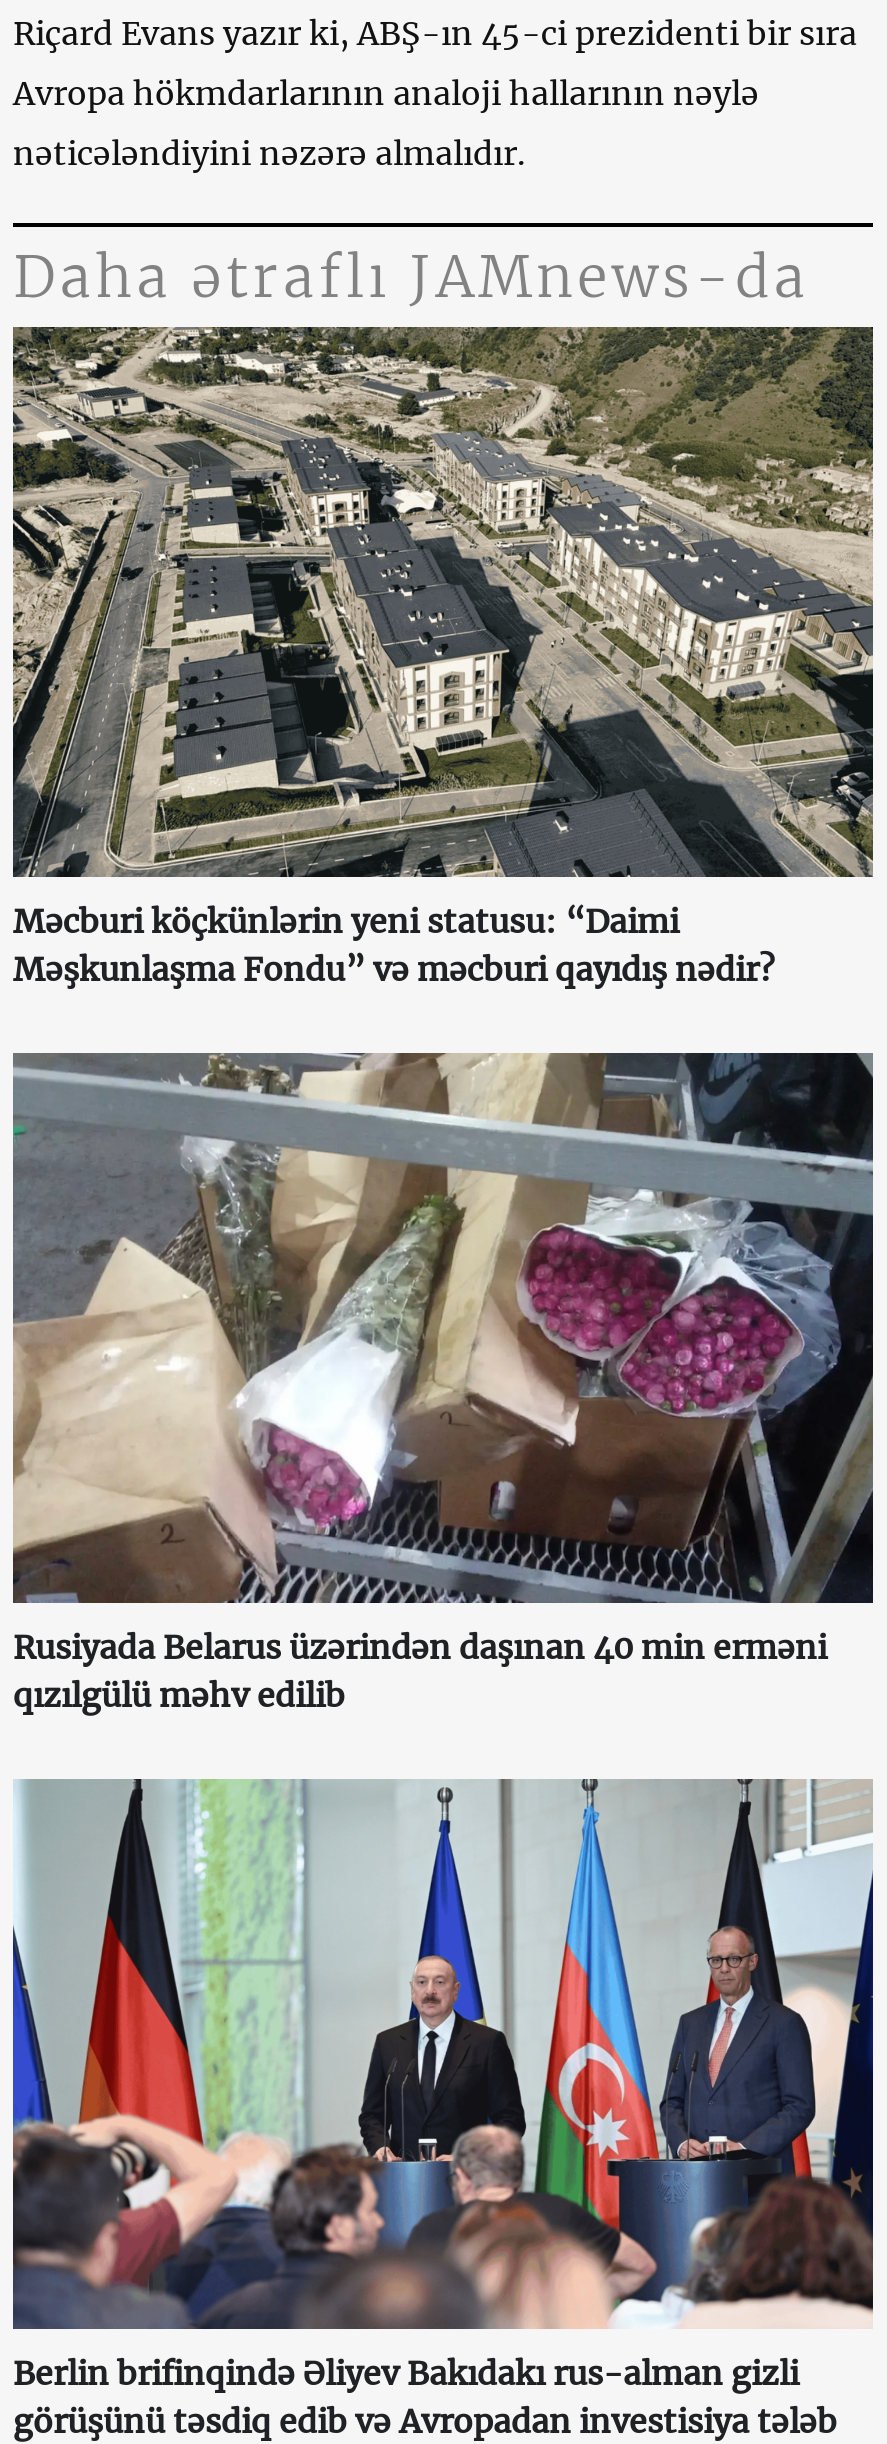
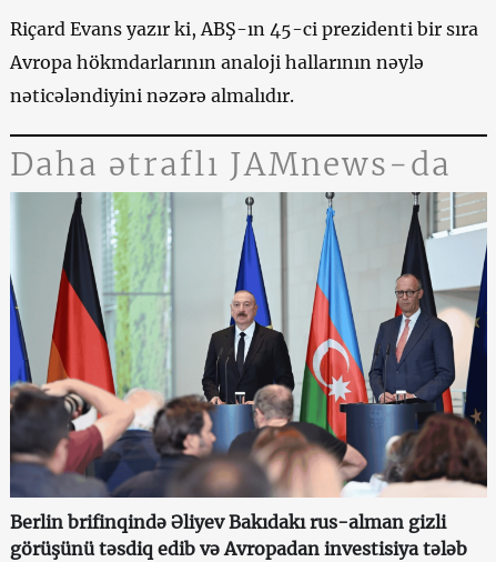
- [image]
- Məcburi köçkünlərin yeni statusu: “Daimi
- Məşkunlaşma Fondu” və məcburi qayıdış nədir?

- [image]
- Rusiyada Belarus üzərindən daşınan 40 min erməni
- qızılgülü məhv edilib
